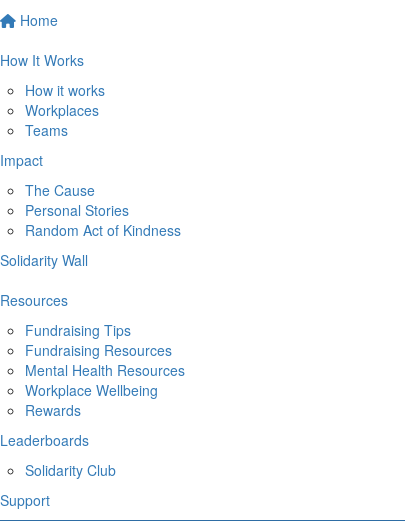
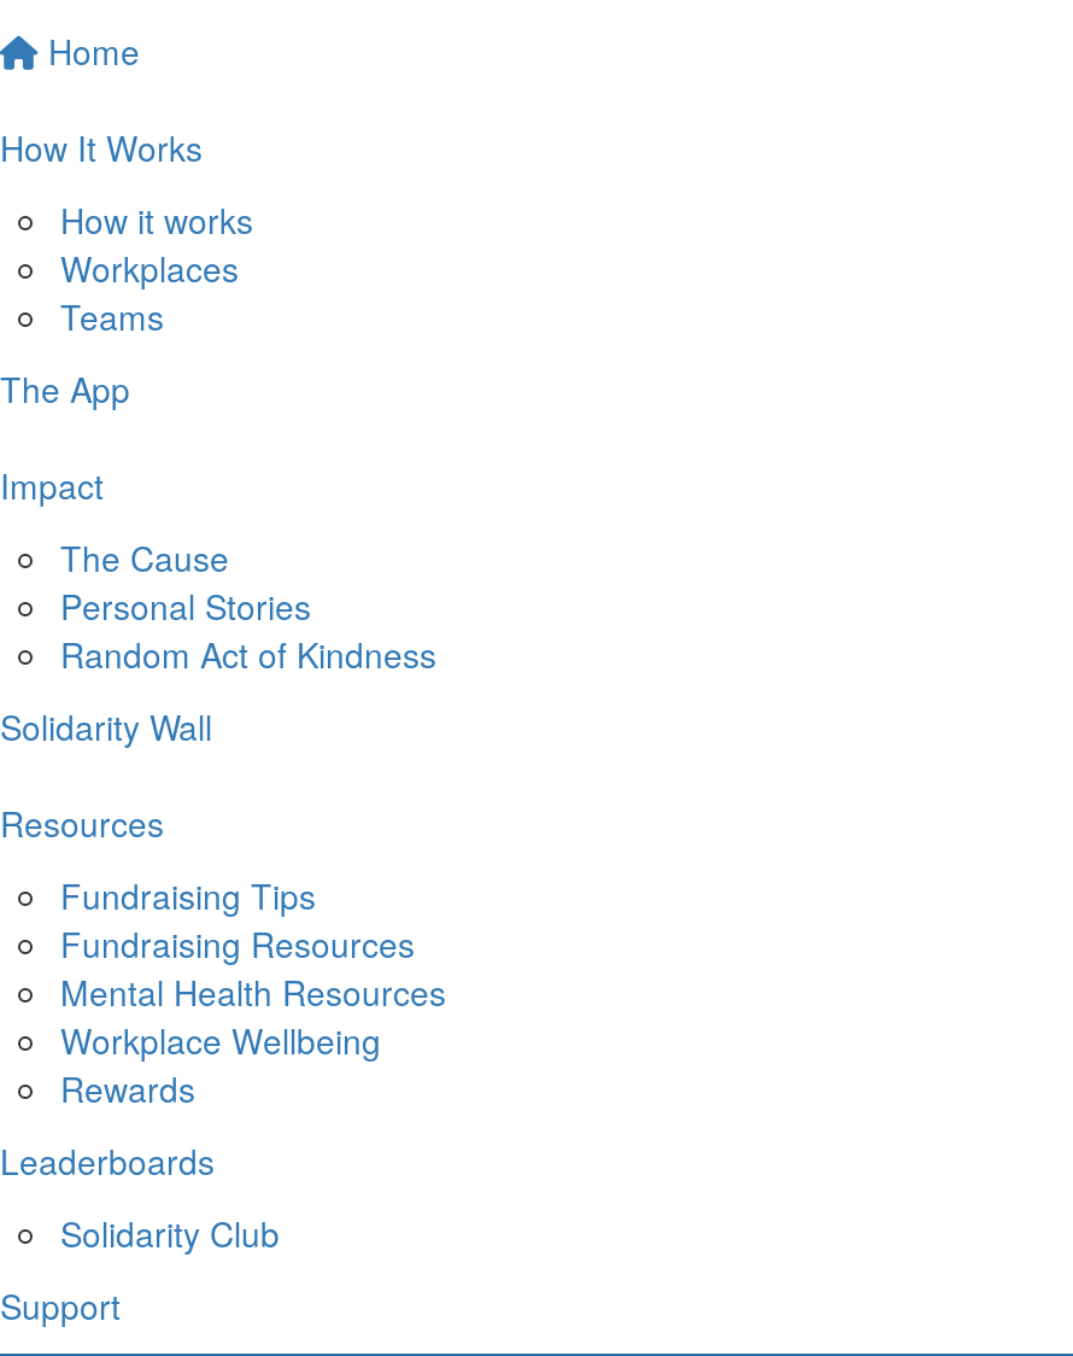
+ The App
